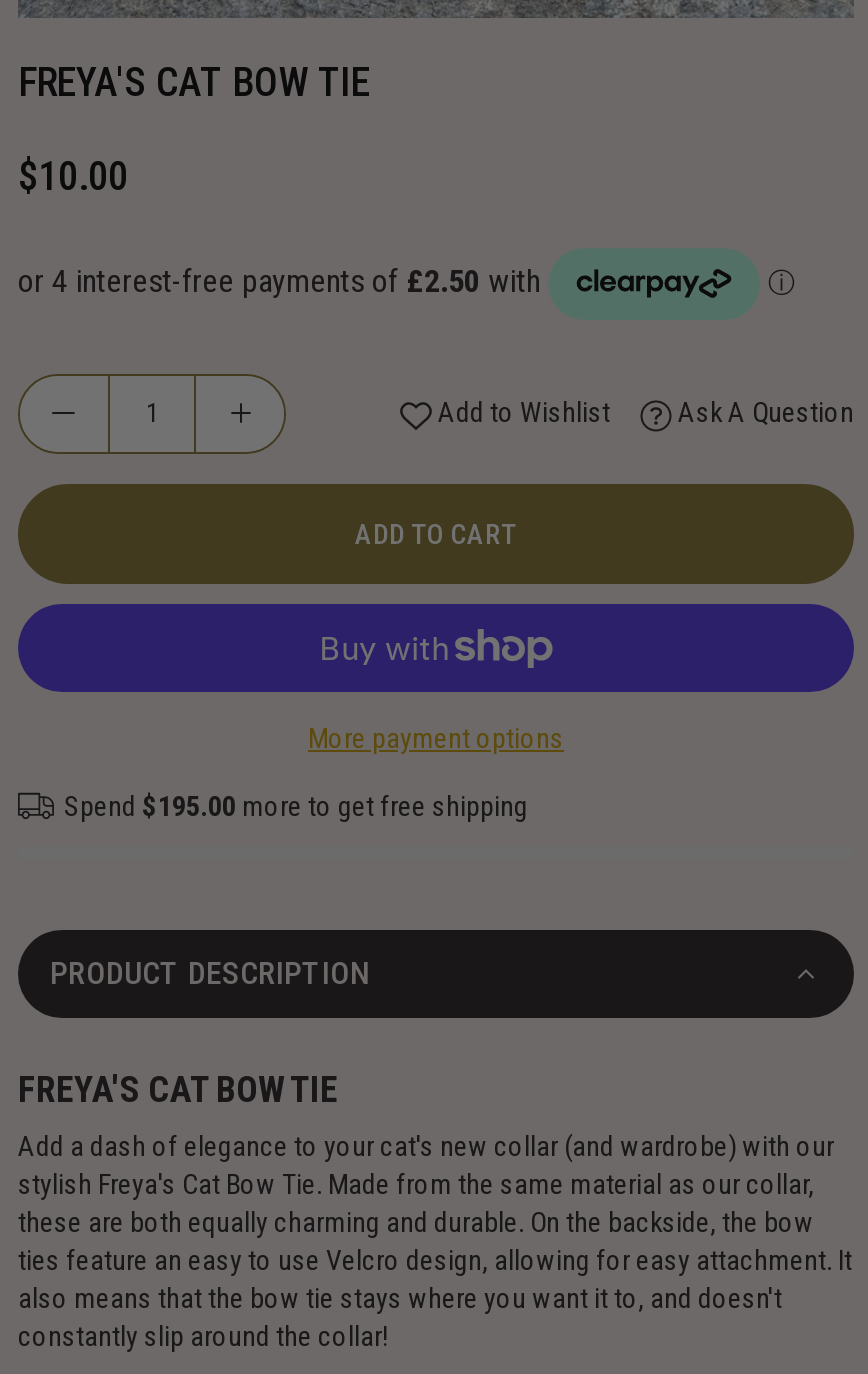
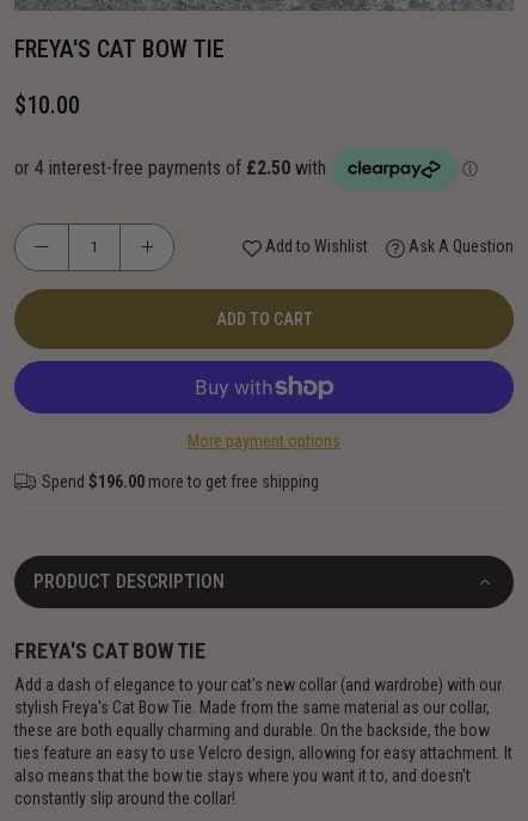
- Spend $195.00 more to get free shipping
+ Spend $196.00 more to get free shipping
